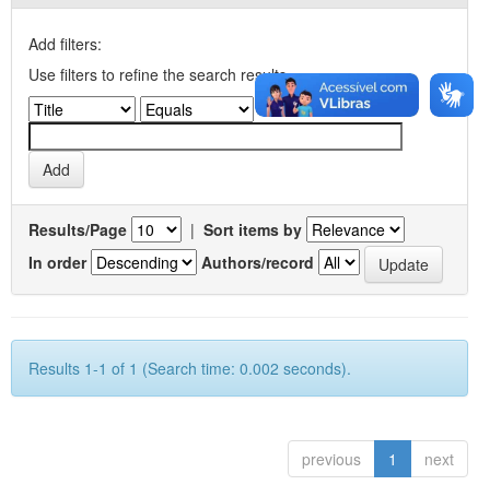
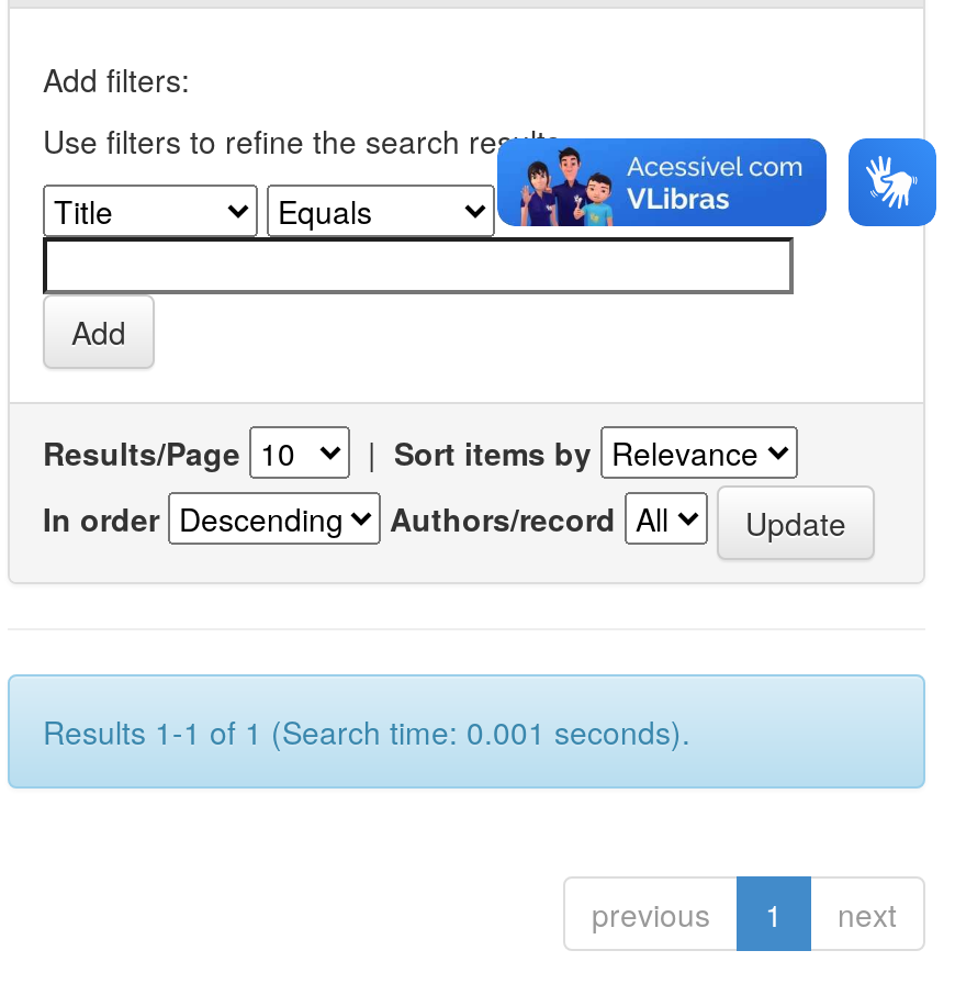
- Results 1-1 of 1 (Search time: 0.002 seconds).
+ Results 1-1 of 1 (Search time: 0.001 seconds).
